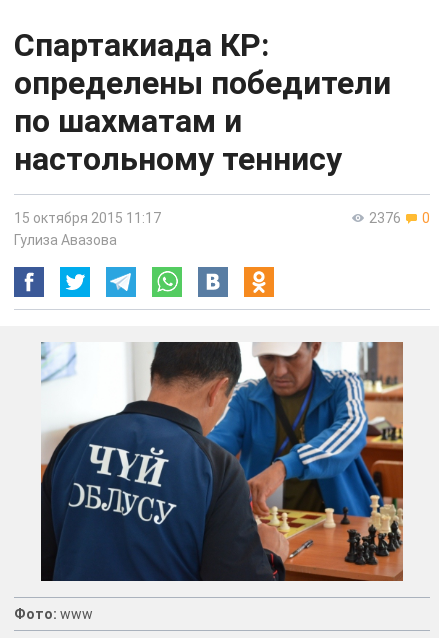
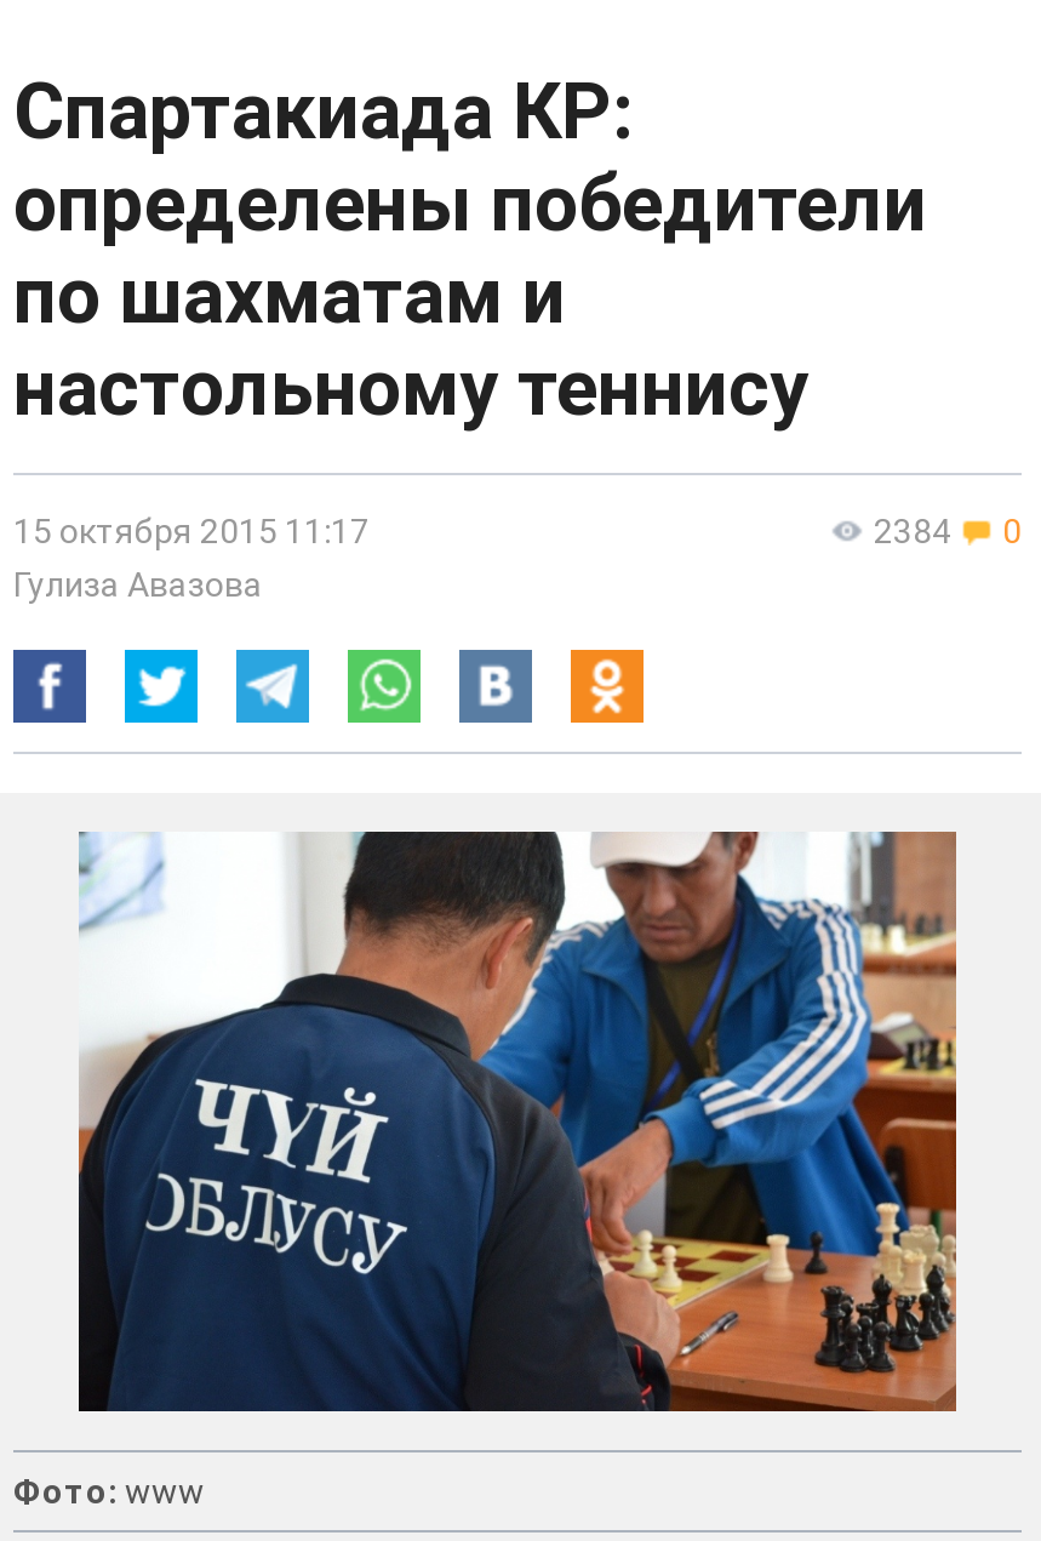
- 2376 0
+ 2384 0
